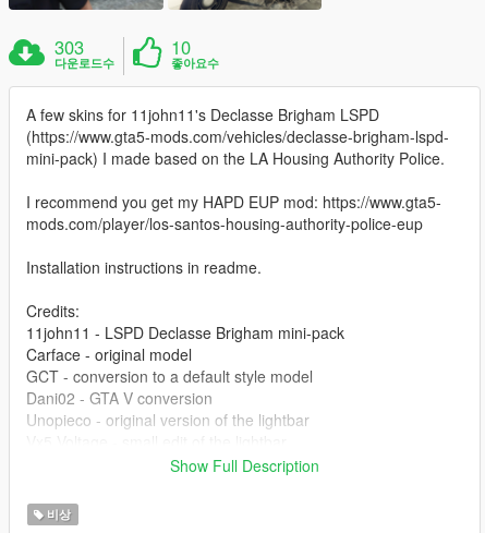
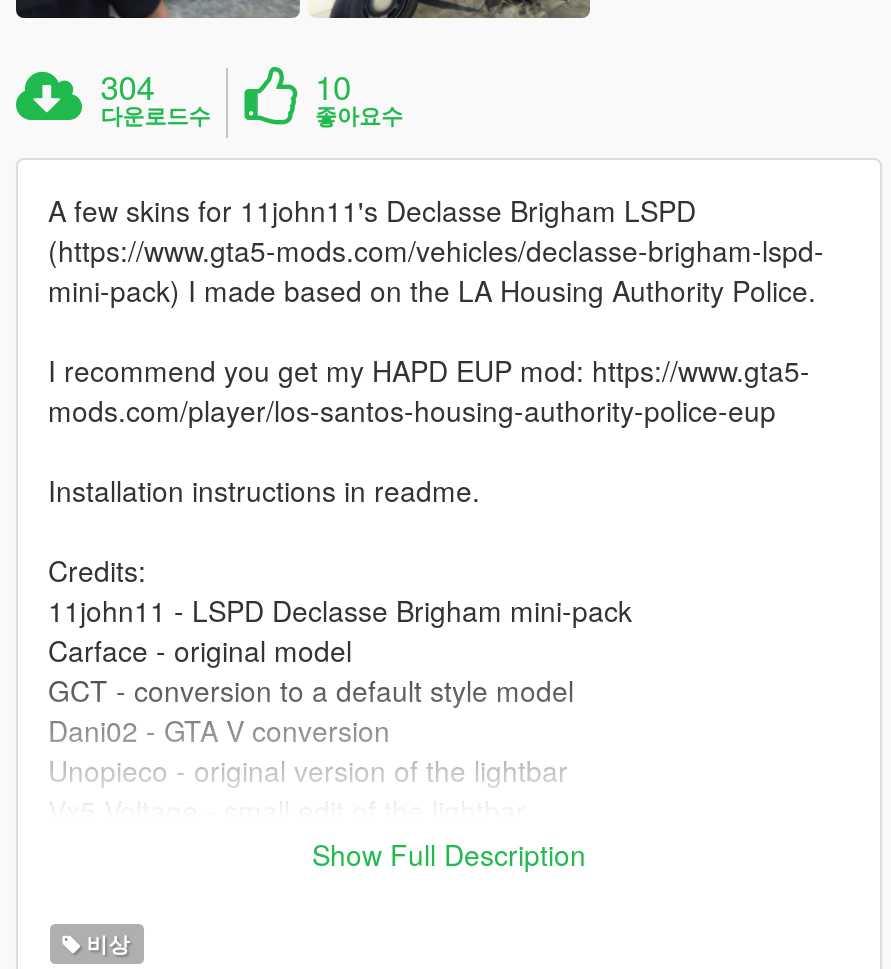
- 303
+ 304
